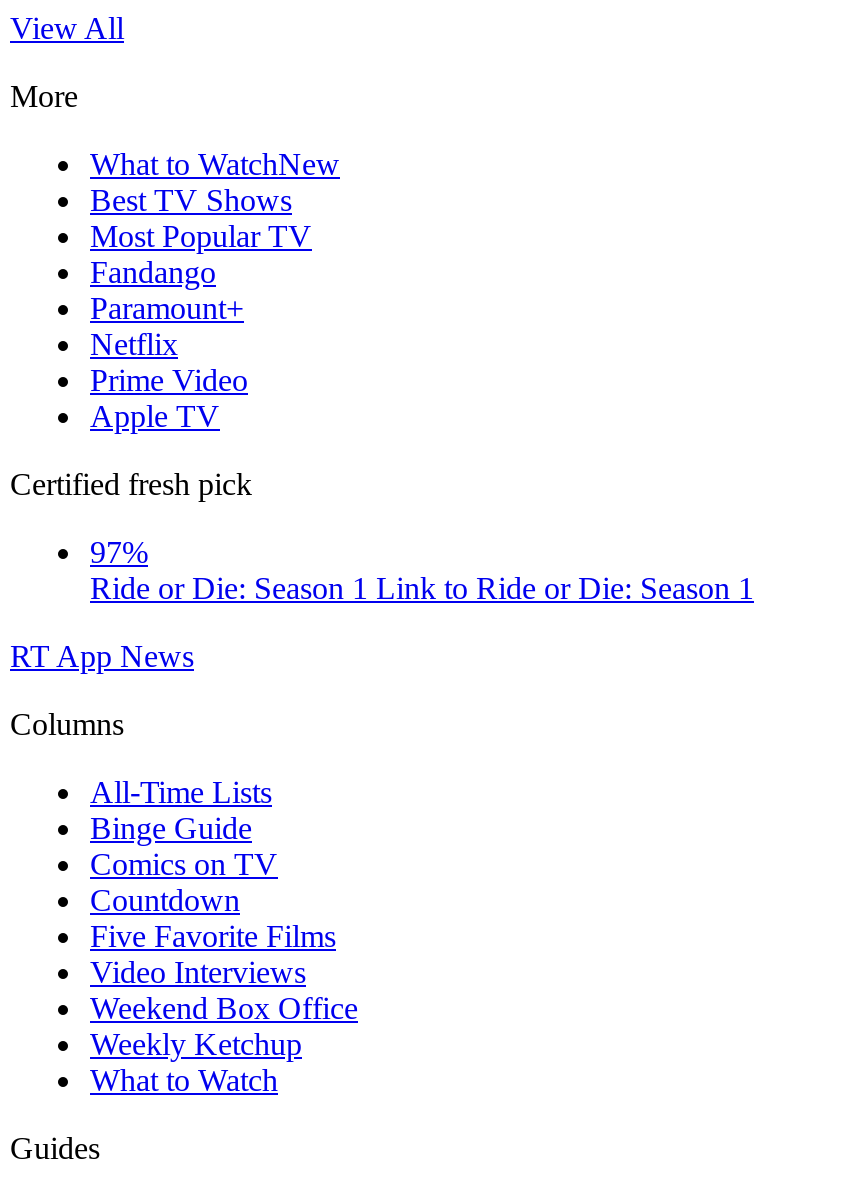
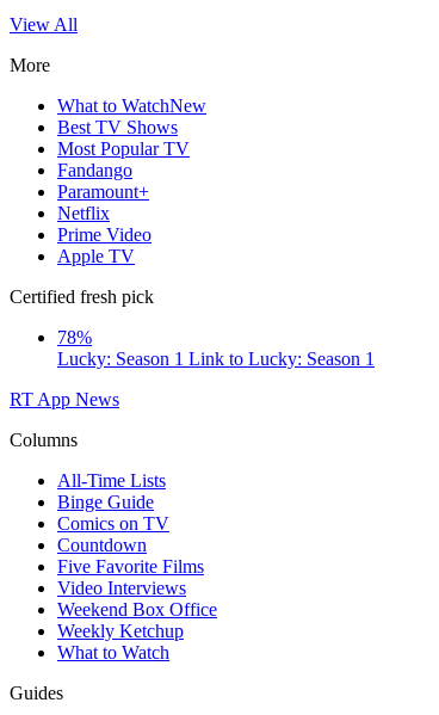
- 97%
- Ride or Die: Season 1 Link to Ride or Die: Season 1
+ 78%
+ Lucky: Season 1 Link to Lucky: Season 1
